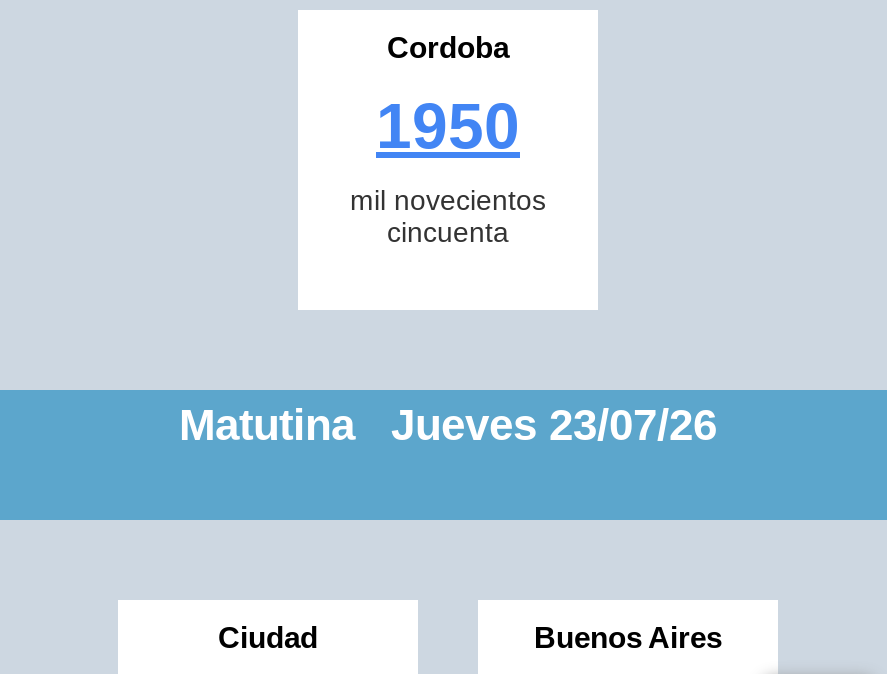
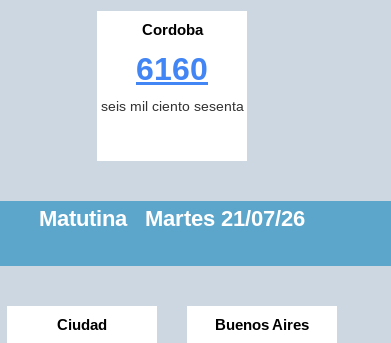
- 1950
- mil novecientos
- cincuenta
+ 6160
+ seis mil ciento sesenta

- Matutina Jueves 23/07/26
+ Matutina Martes 21/07/26
